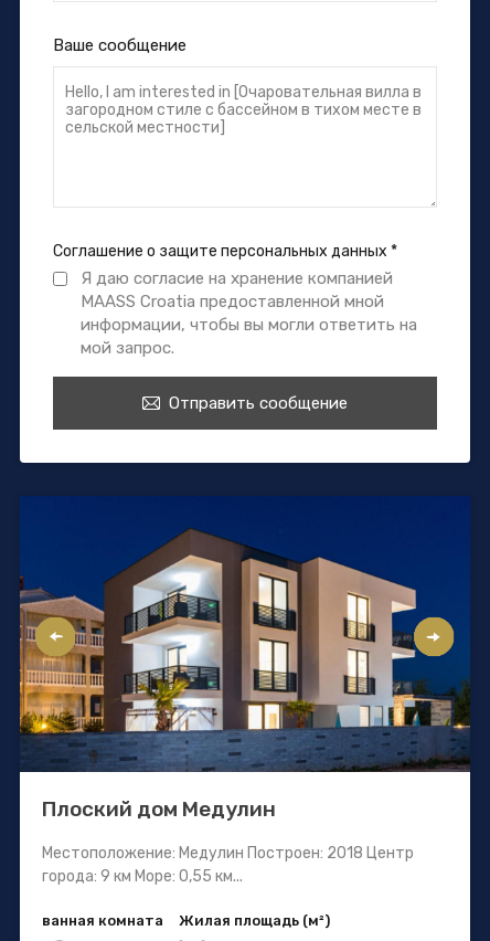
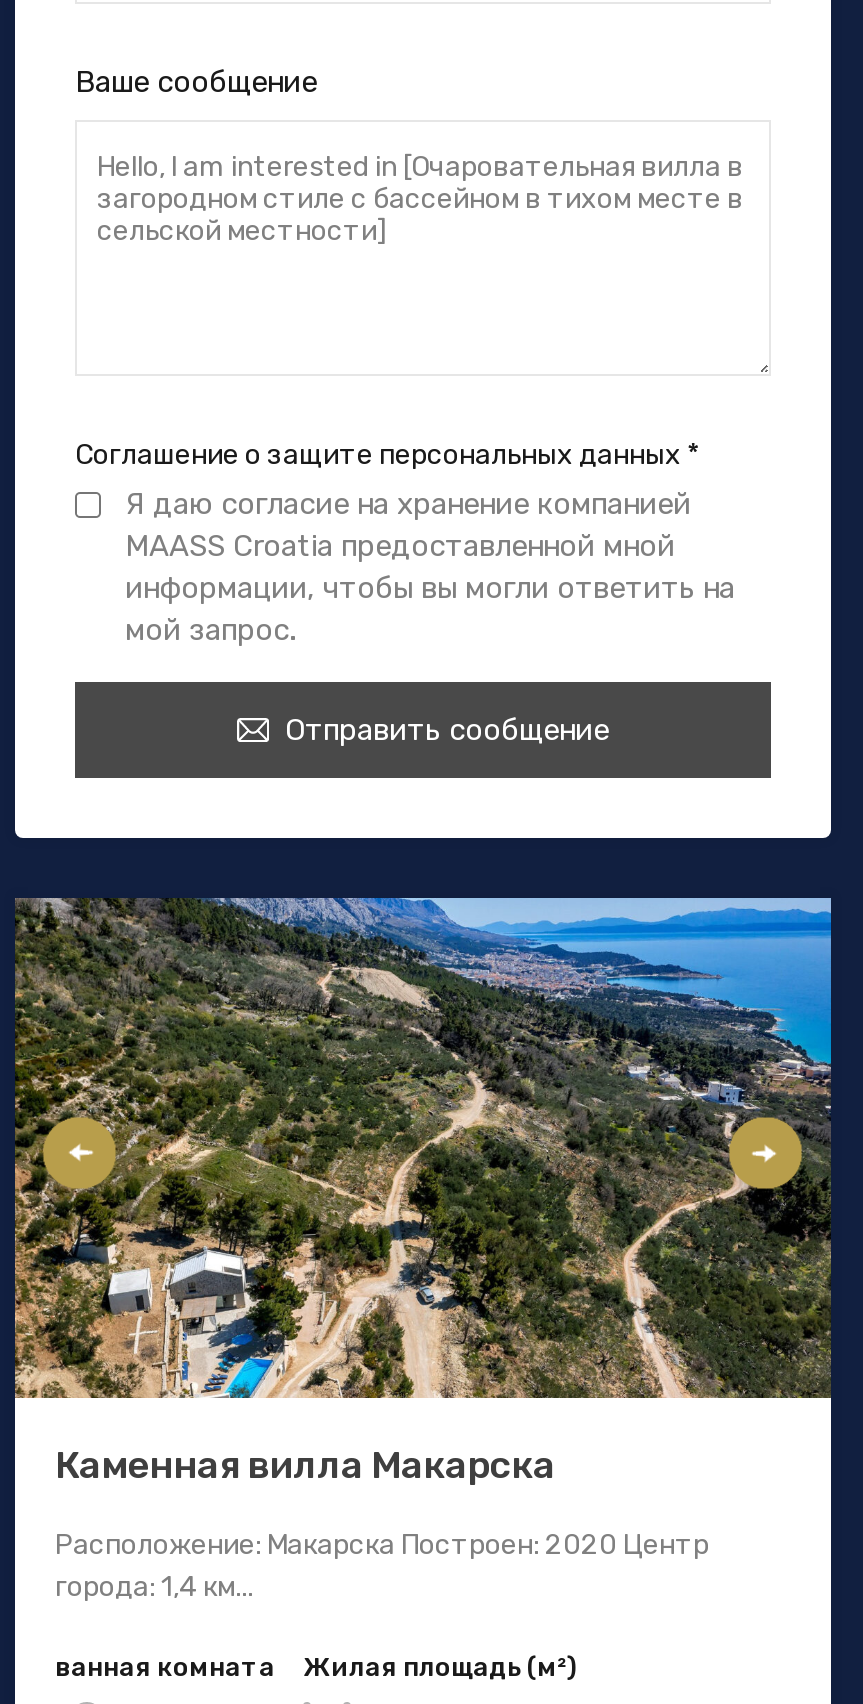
- [image]
- Плоский дом Медулин
+ [image]
+ Каменная вилла Макарска

- Местоположение: Медулин Построен: 2018 Центр
- города: 9 км Море: 0,55 км...
+ Расположение: Макарска Построен: 2020 Центр
+ города: 1,4 км...
